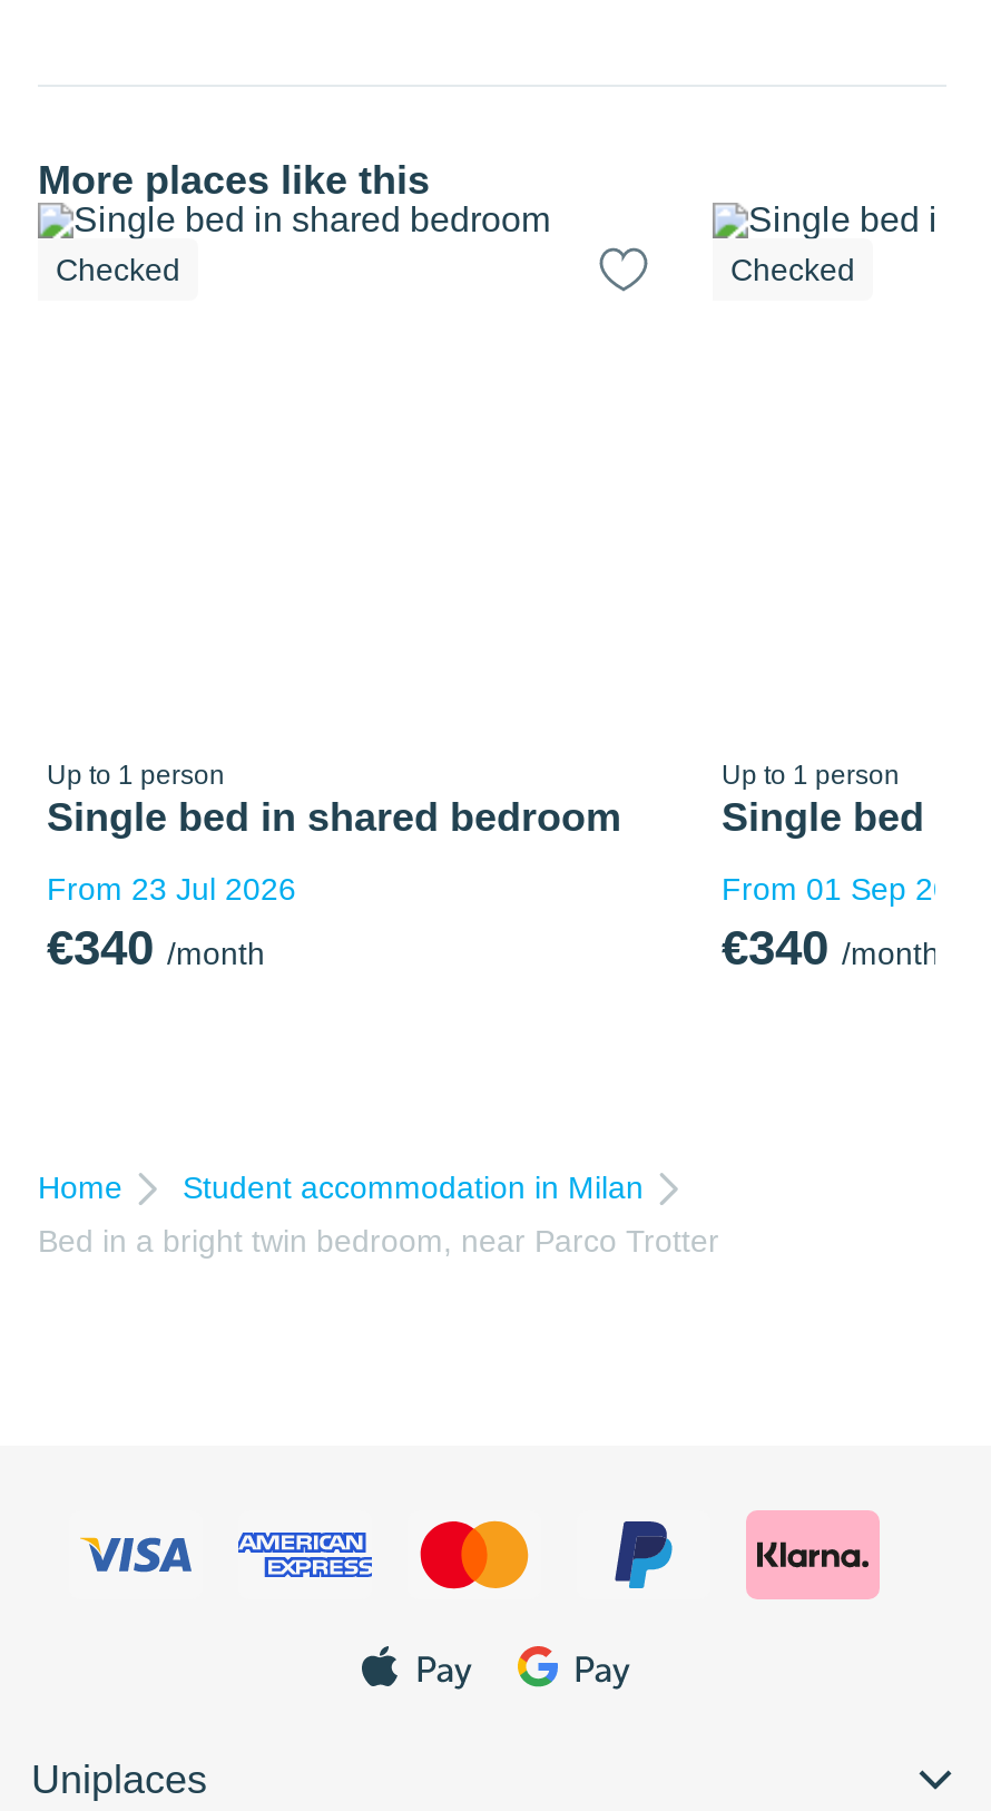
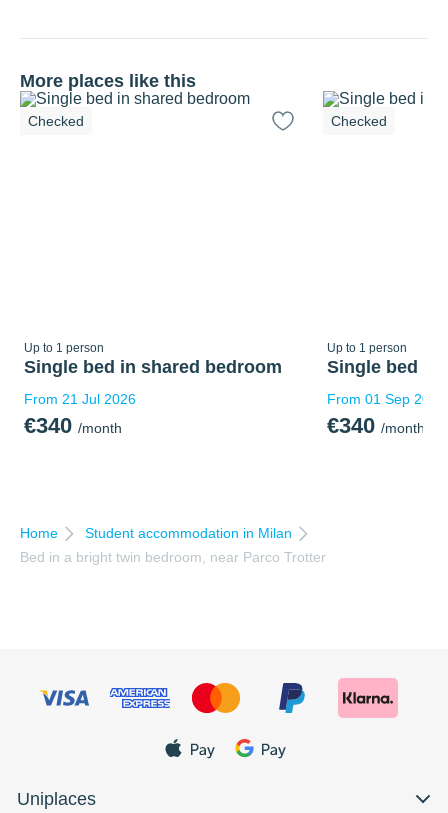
- From 23 Jul 2026
+ From 21 Jul 2026
